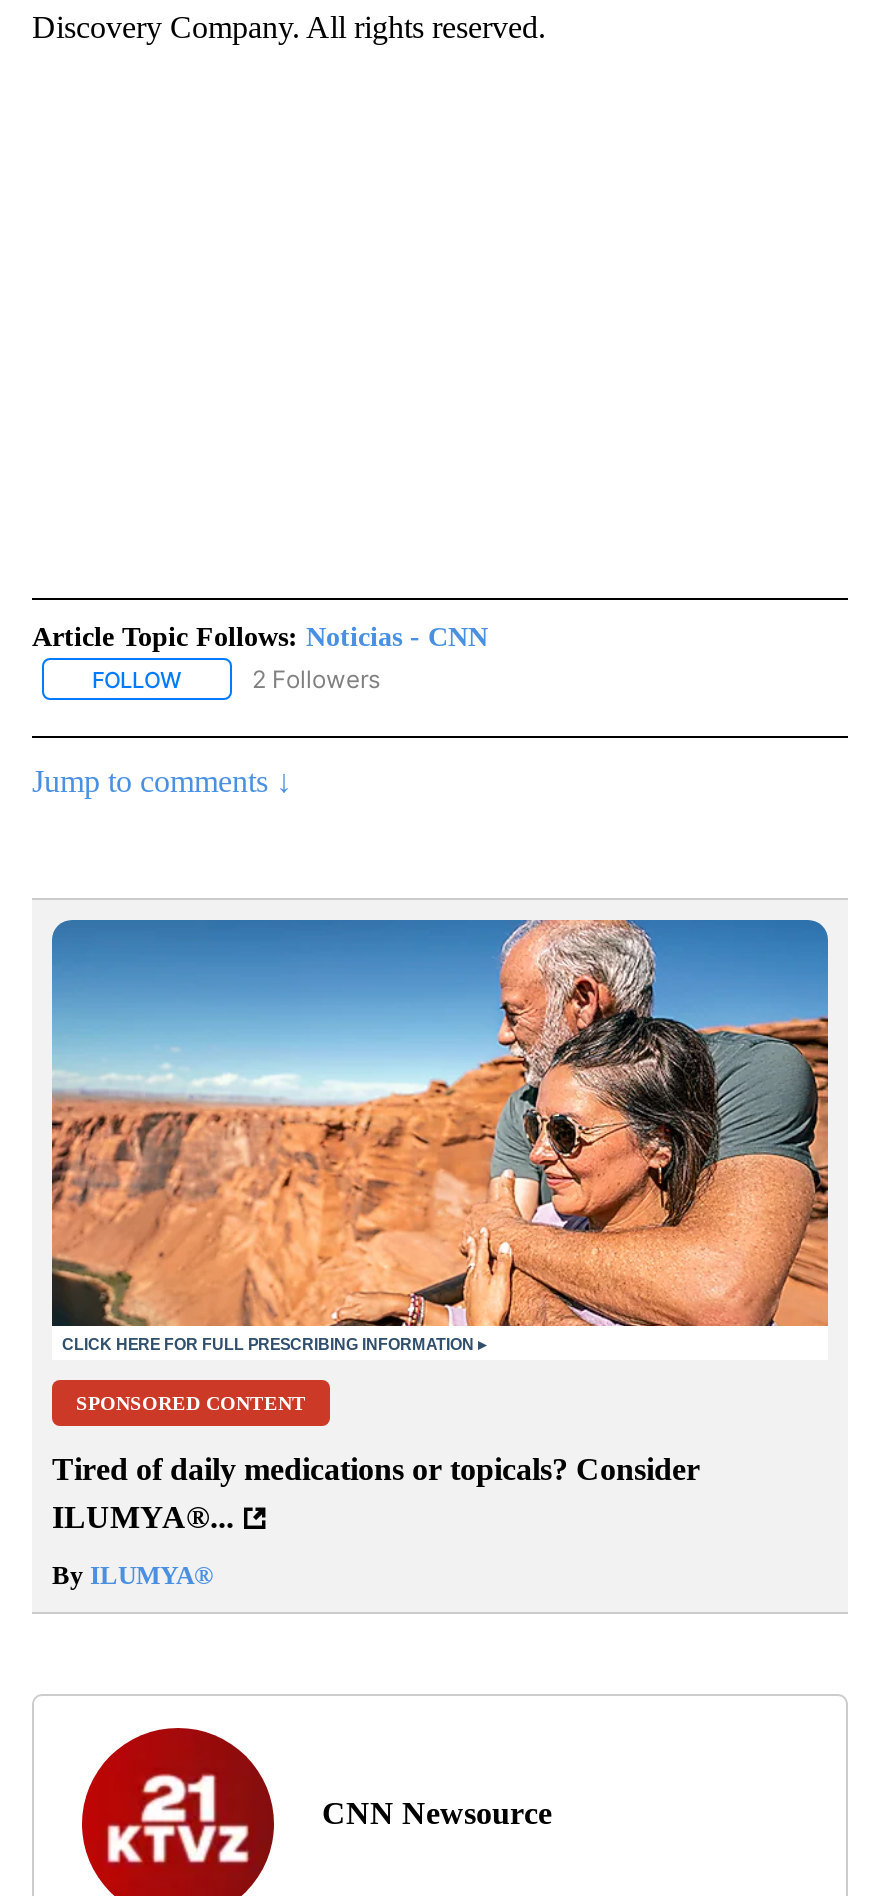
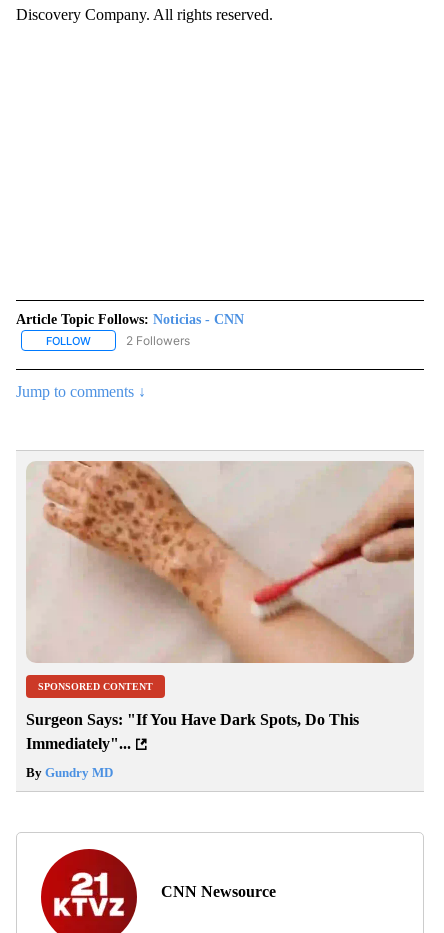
- [image]
+ [image]

- Tired of daily medications or topicals? Consider
- ILUMYA®...
+ Surgeon Says: "If You Have Dark Spots, Do This
+ Immediately"...

- By ILUMYA®
+ By Gundry MD
